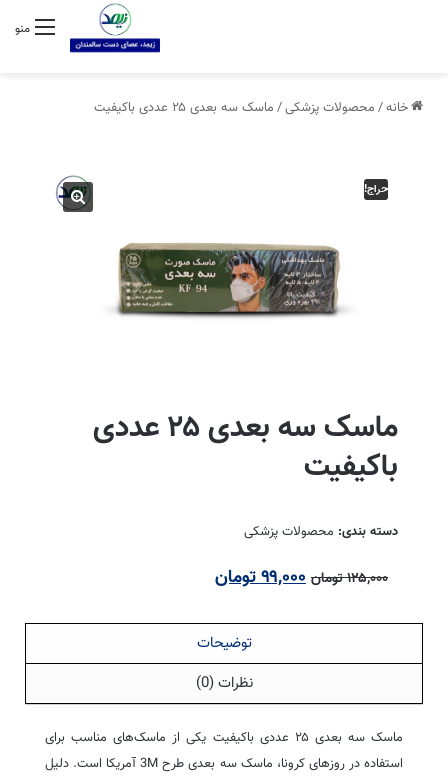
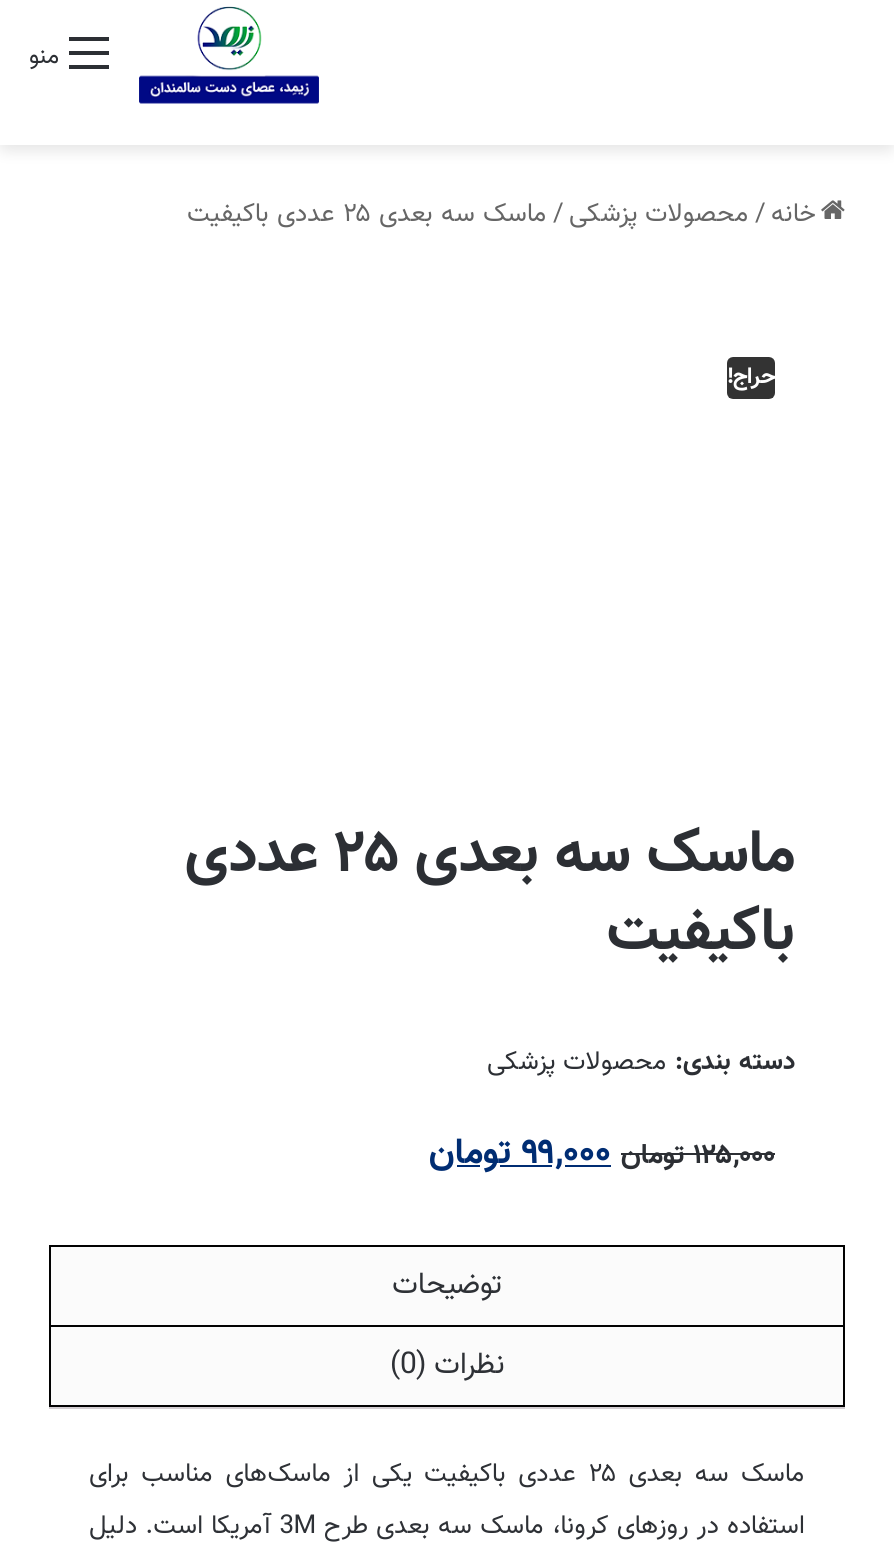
- [image]

- [image]
